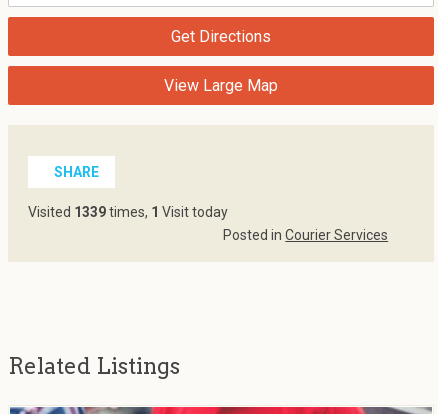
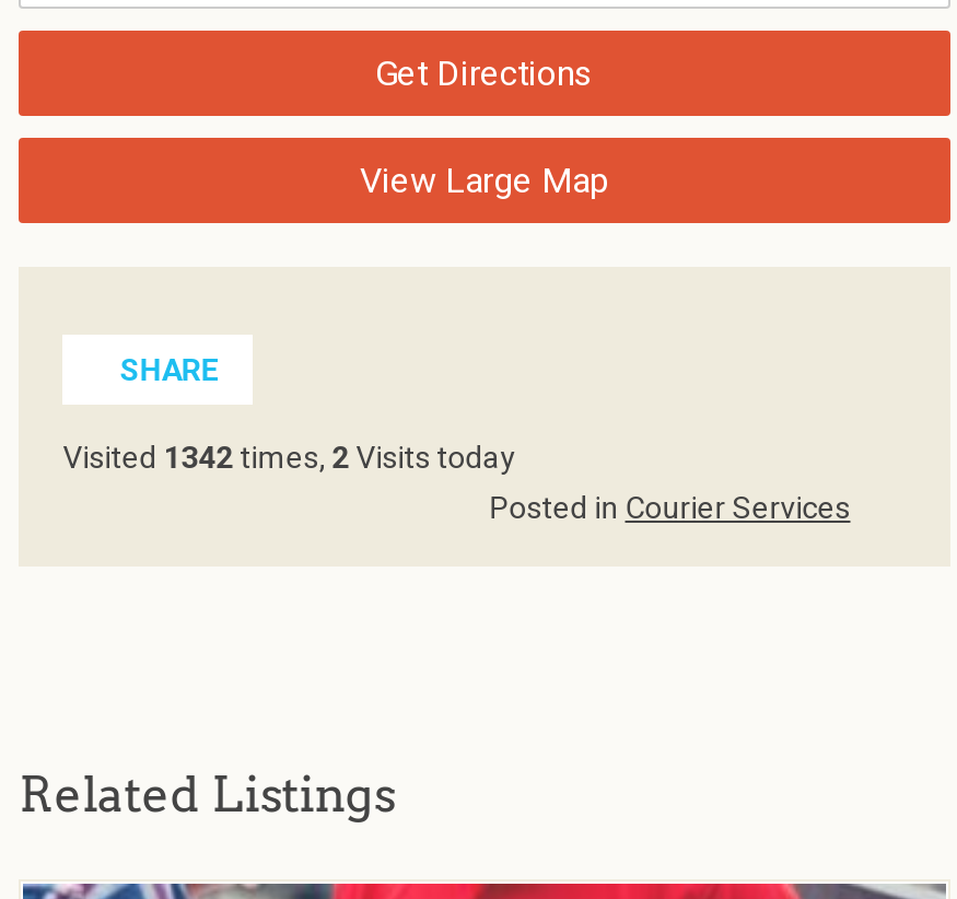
- Visited 1339 times, 1 Visit today
+ Visited 1342 times, 2 Visits today
